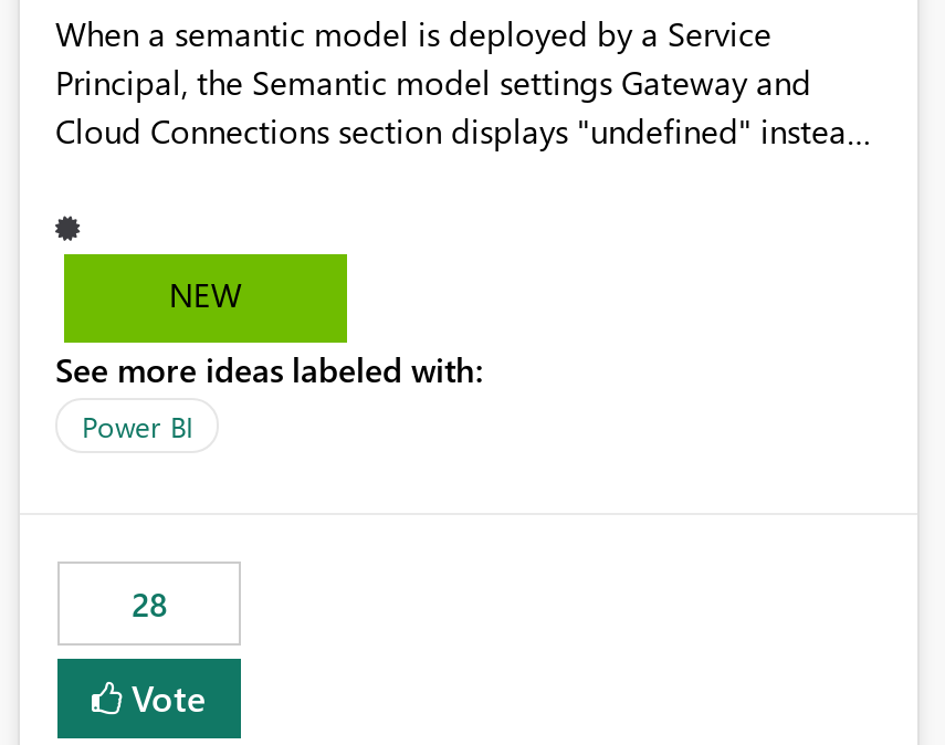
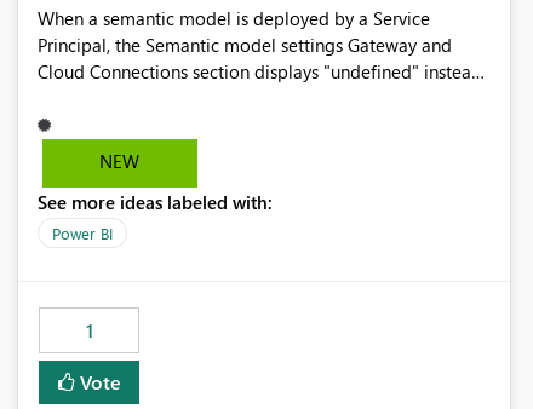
- 28
+ 1
